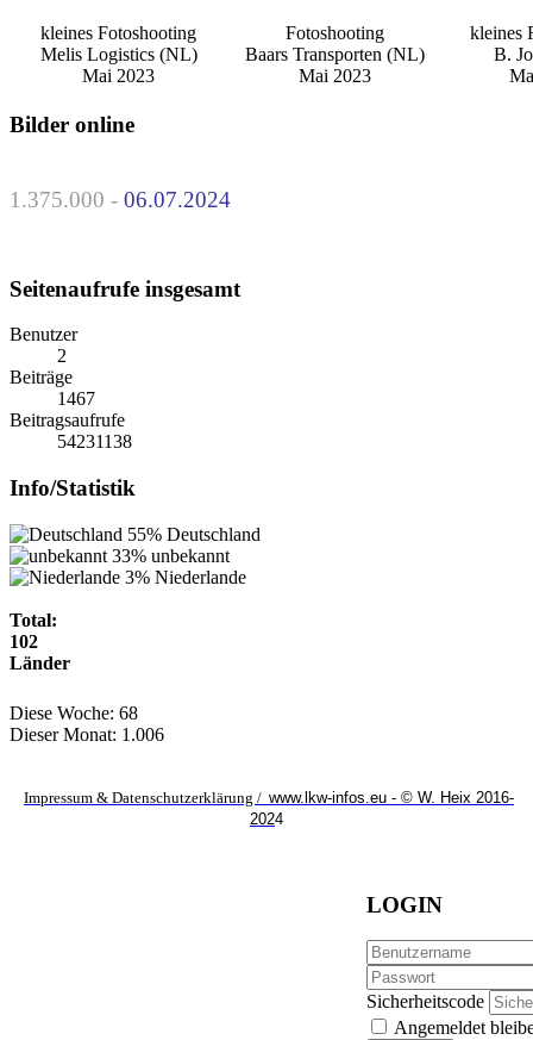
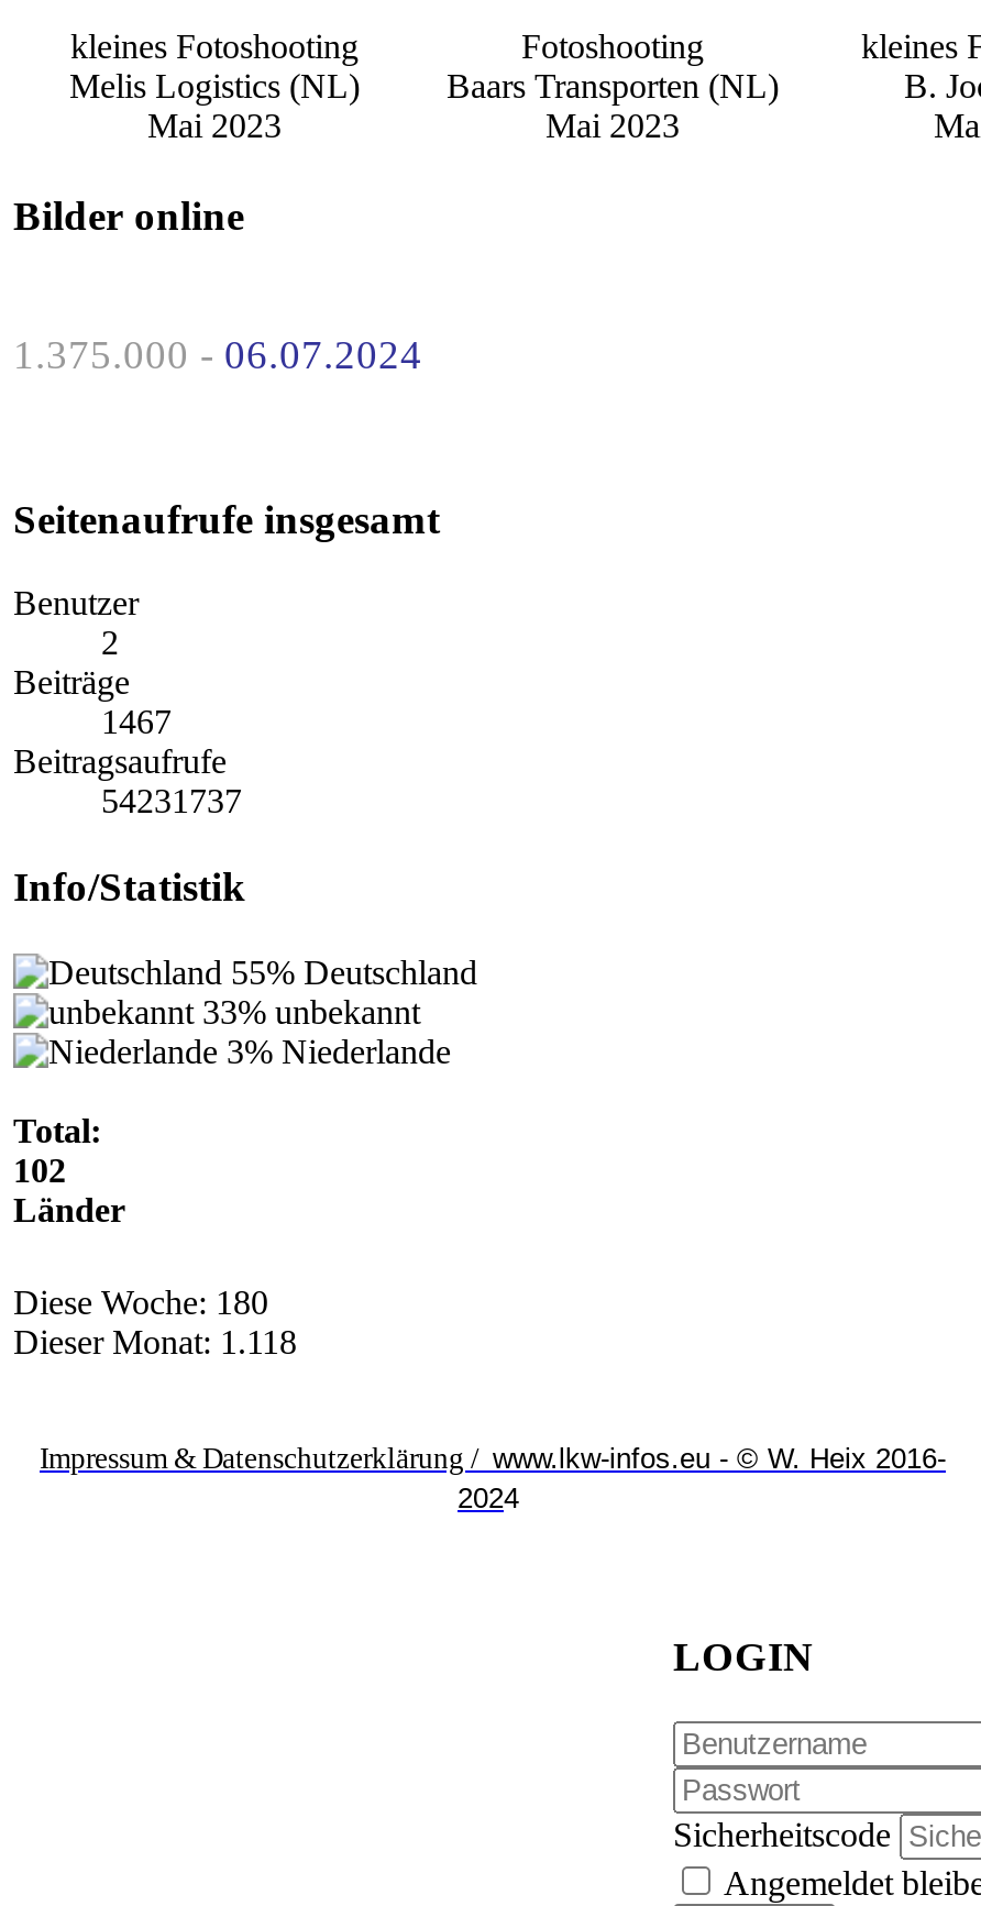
- 54231138
+ 54231737

- Diese Woche: 68
+ Diese Woche: 180

- Dieser Monat: 1.006
+ Dieser Monat: 1.118
